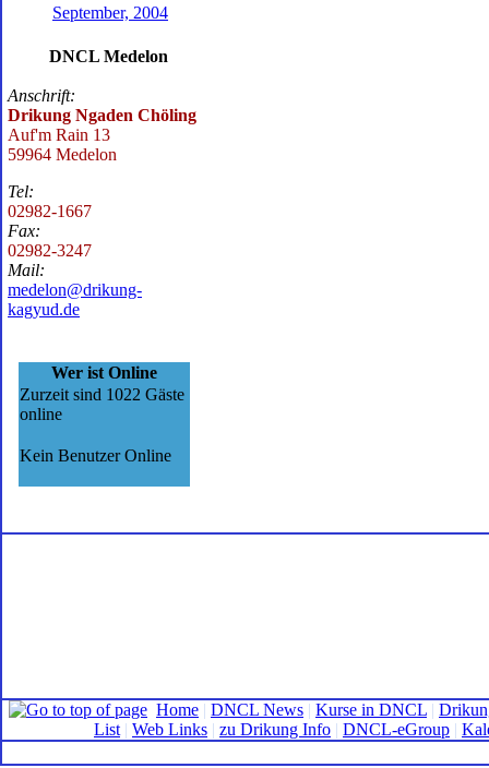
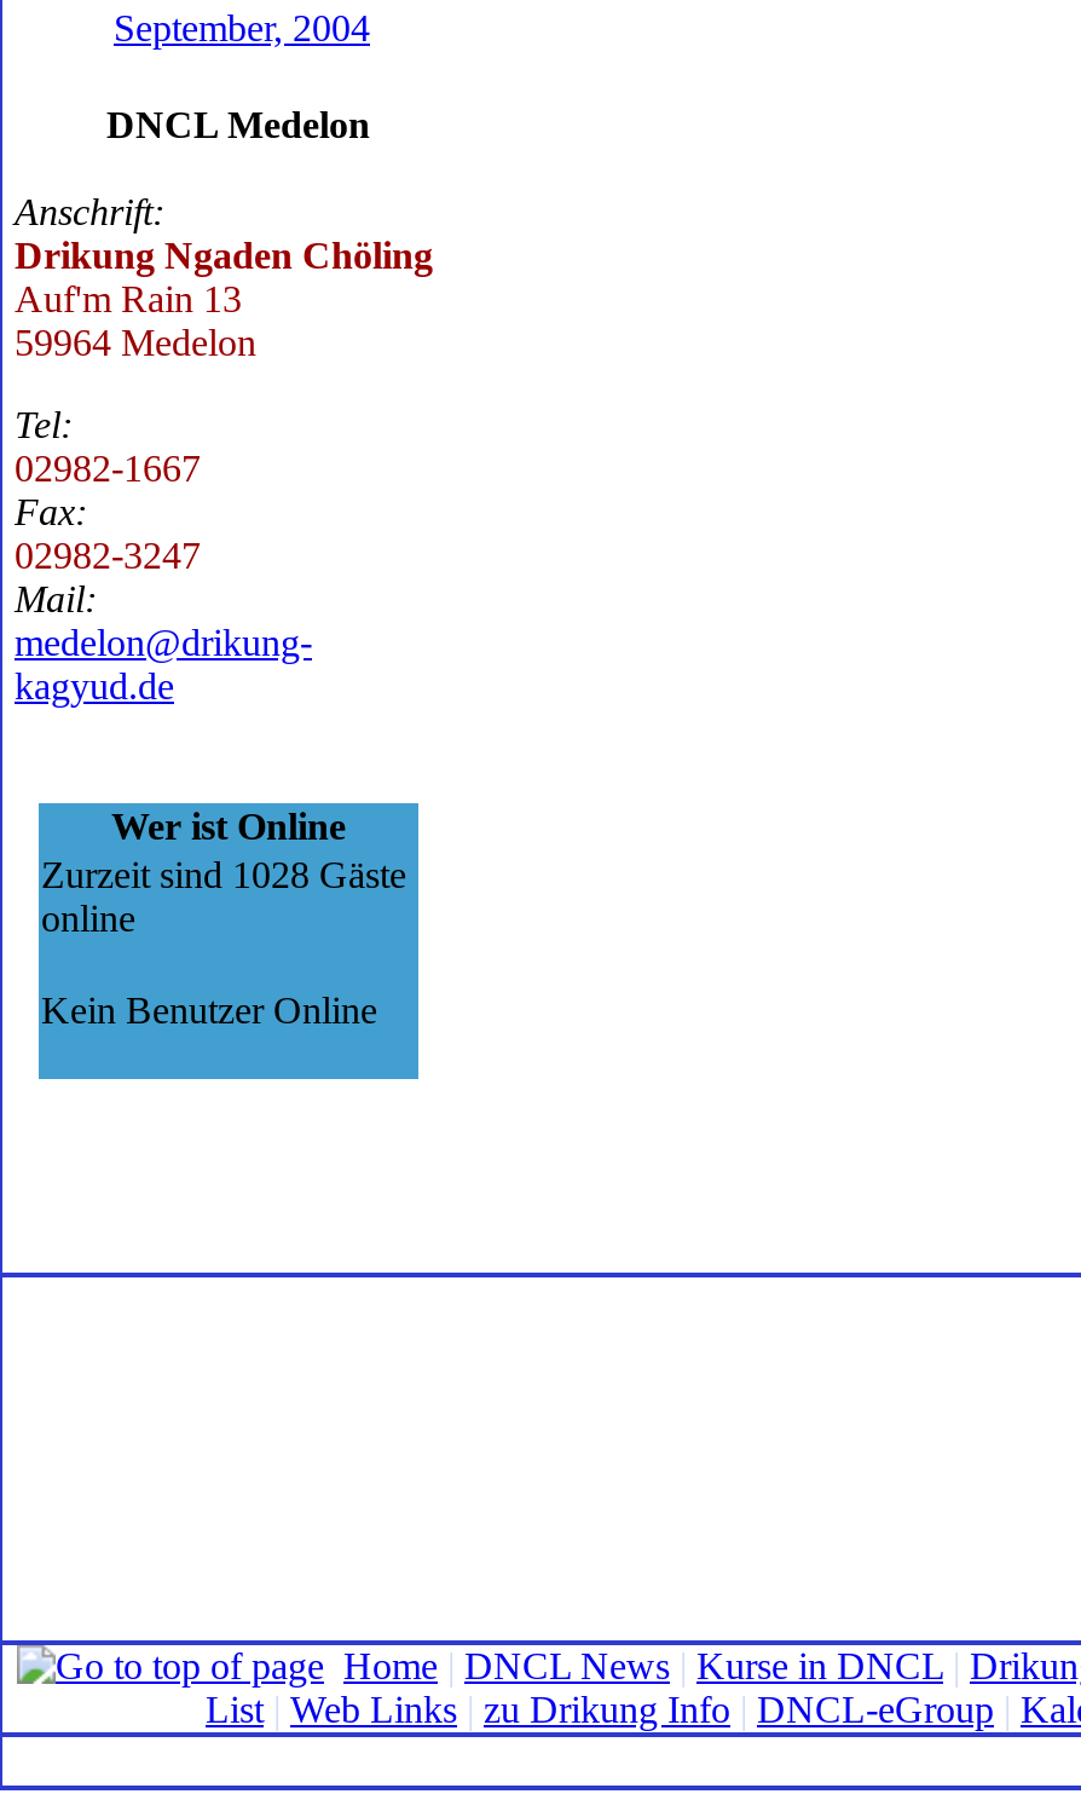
- Zurzeit sind 1022 Gäste
+ Zurzeit sind 1028 Gäste
